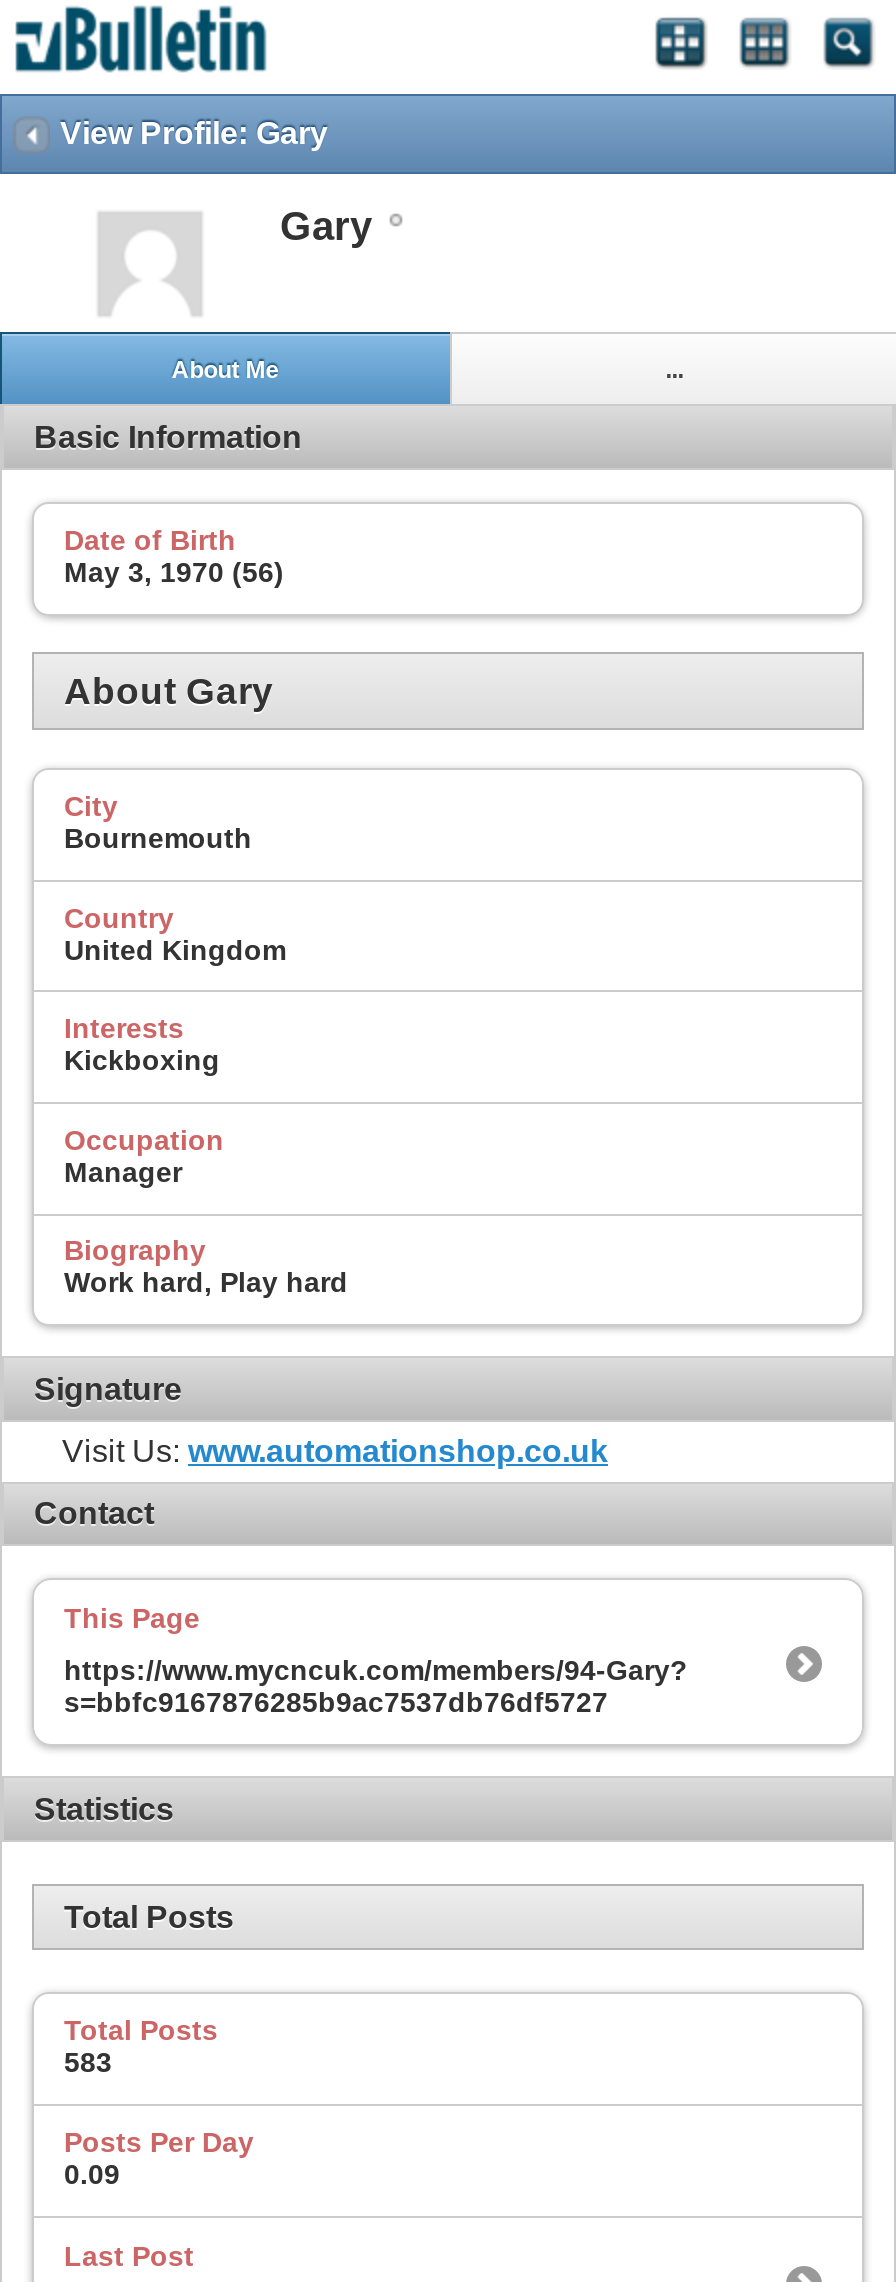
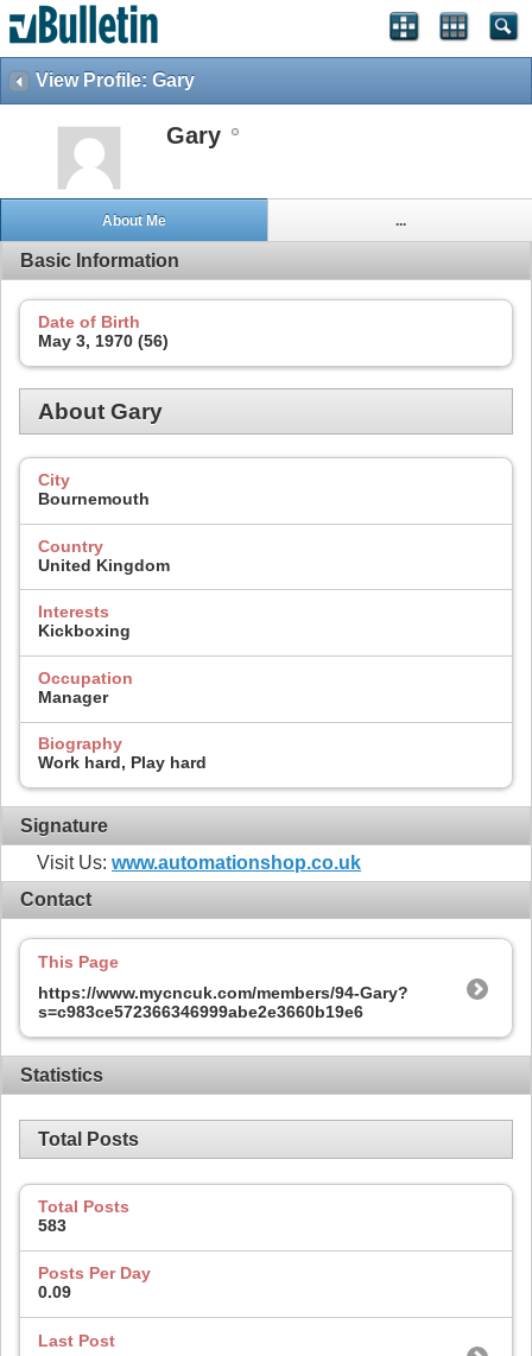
- s=bbfc9167876285b9ac7537db76df5727
+ s=c983ce572366346999abe2e3660b19e6
